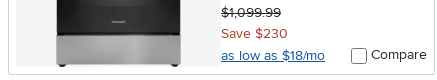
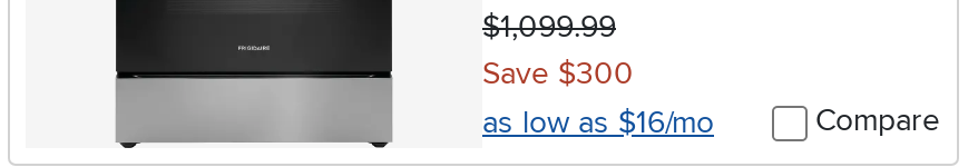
- Save $230
+ Save $300

- as low as $18/mo
+ as low as $16/mo
